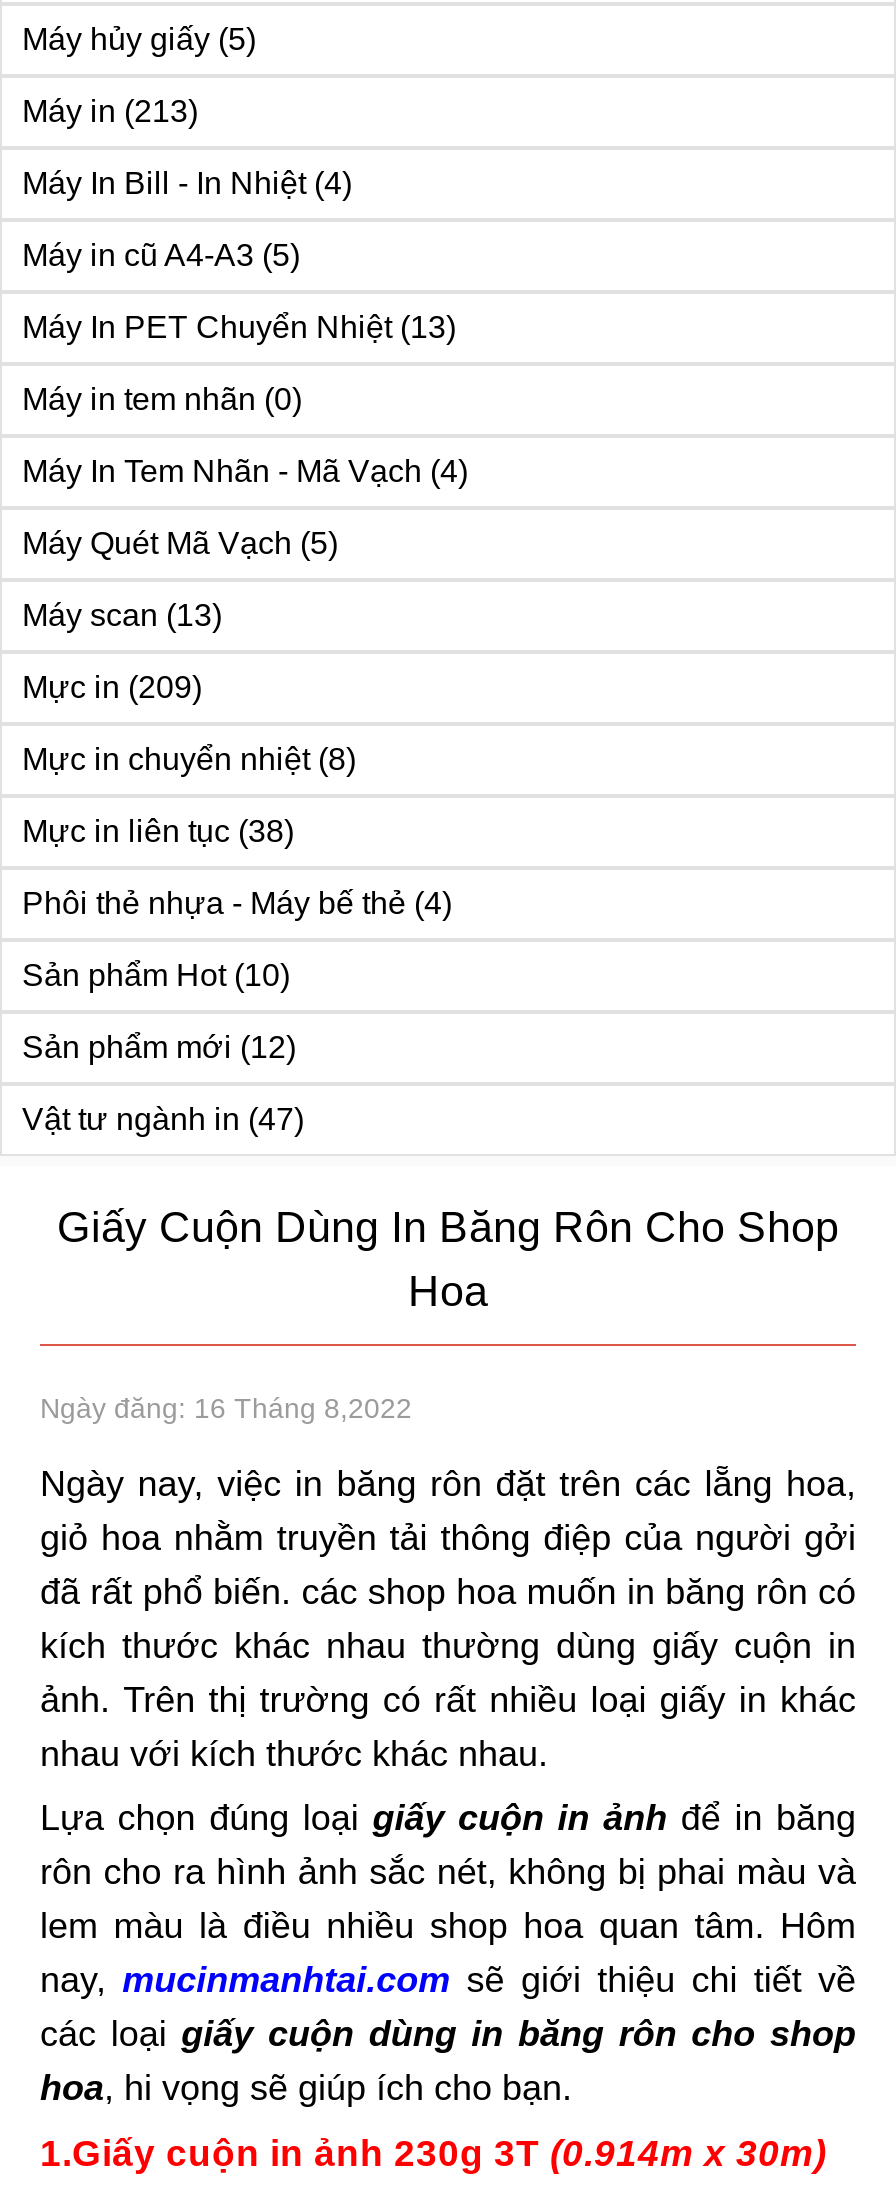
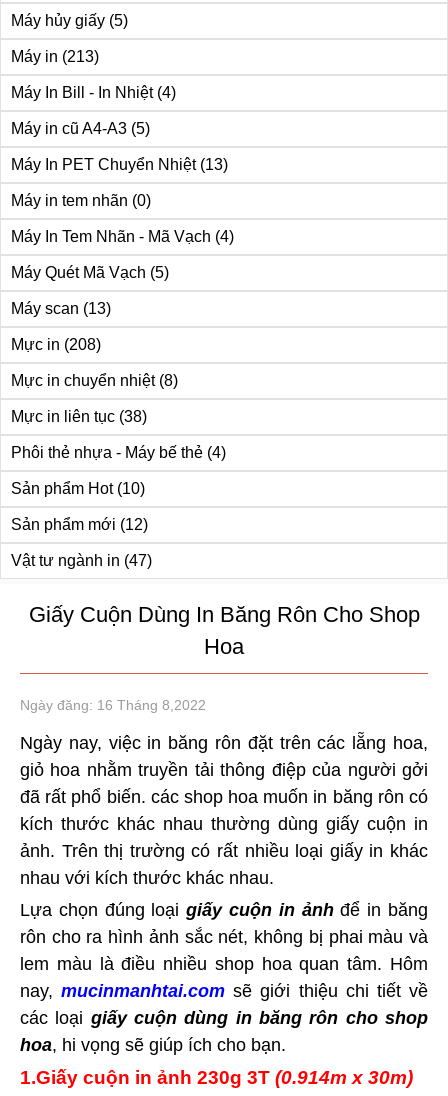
- Mực in (209)
+ Mực in (208)
